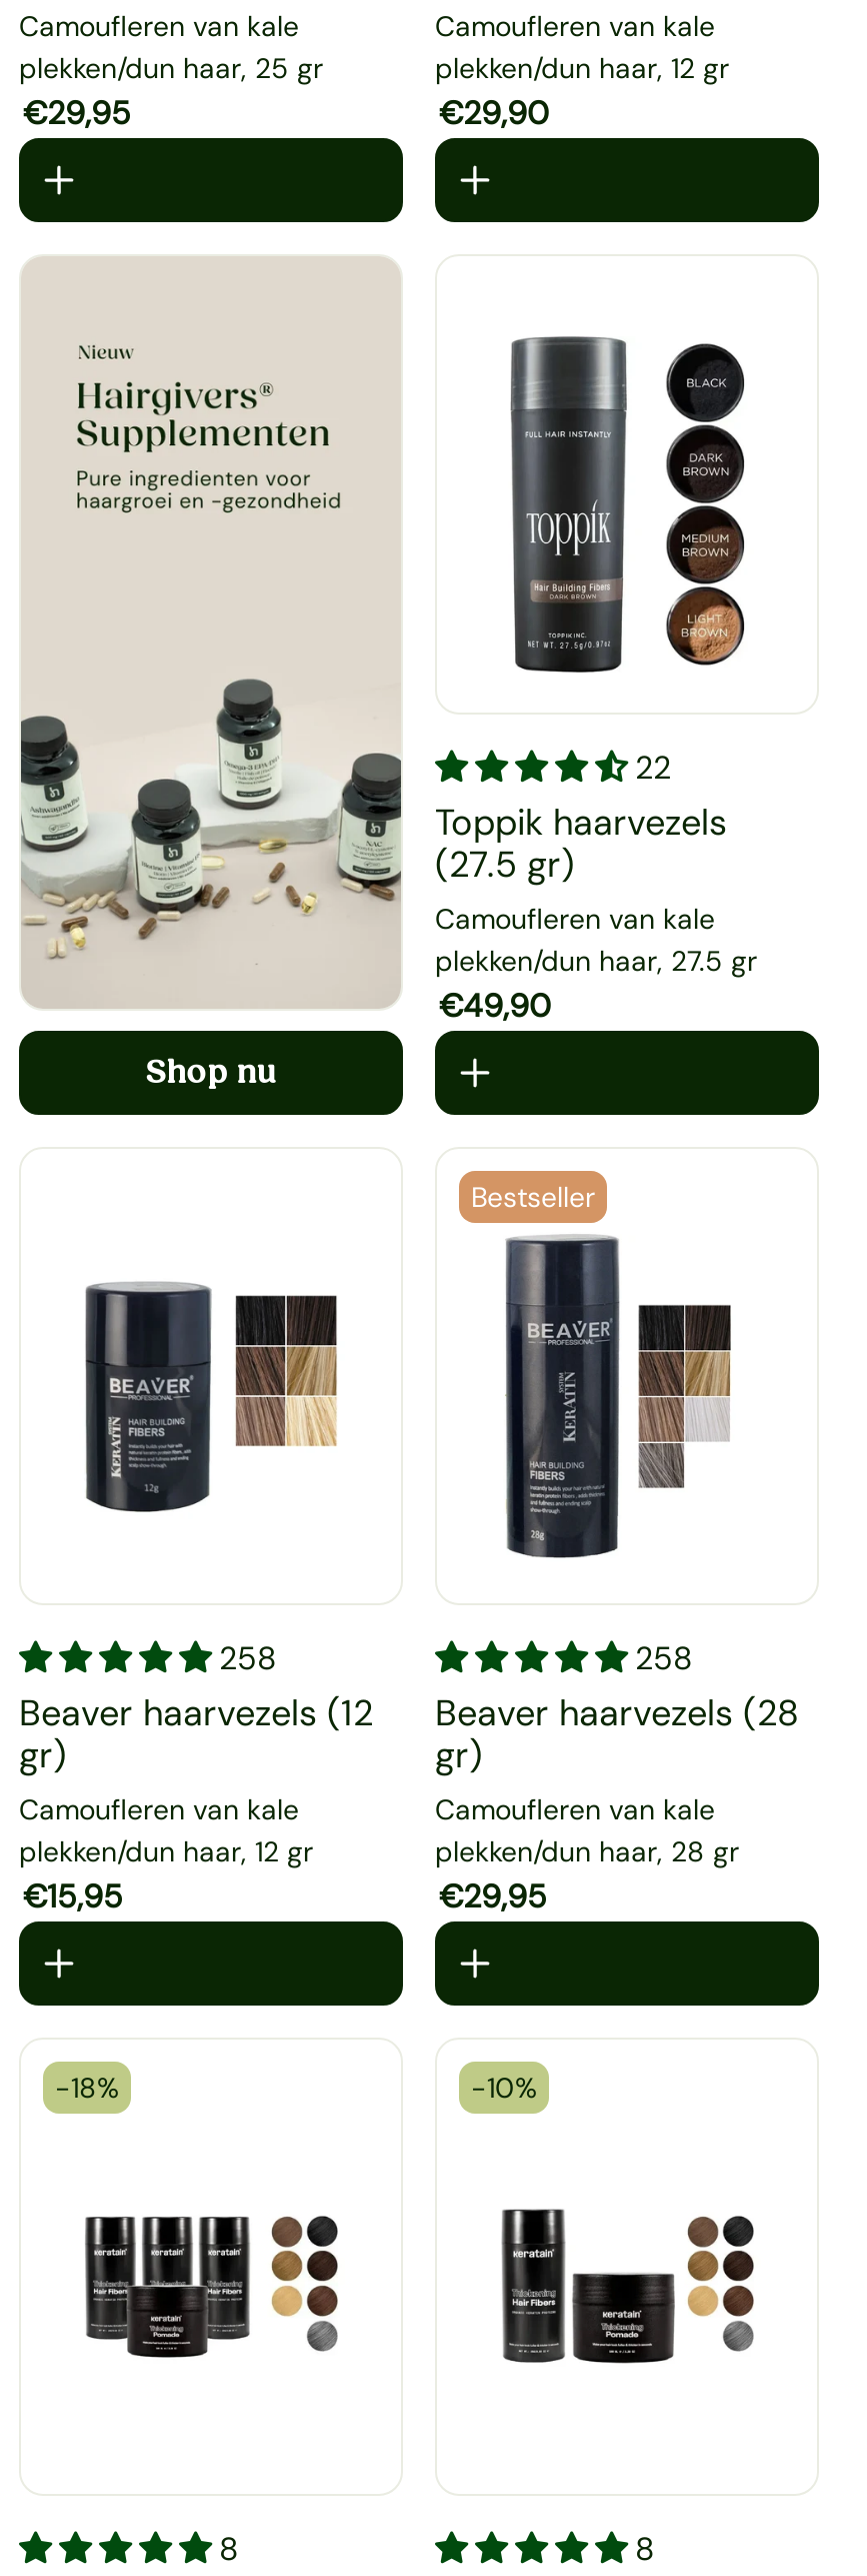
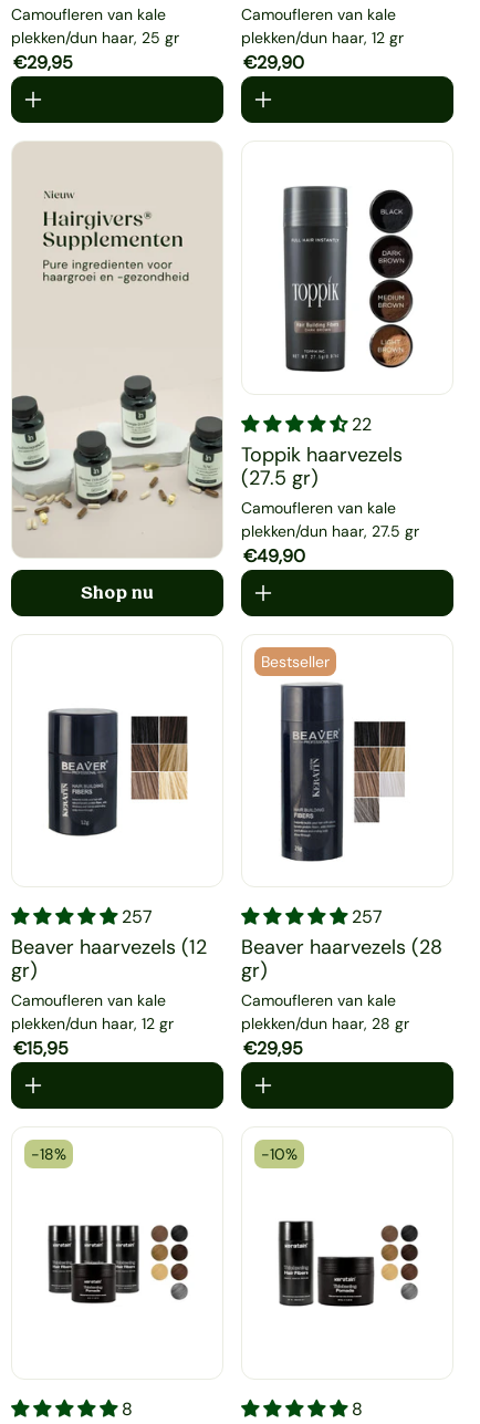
- 258
+ 257

- 258
+ 257
